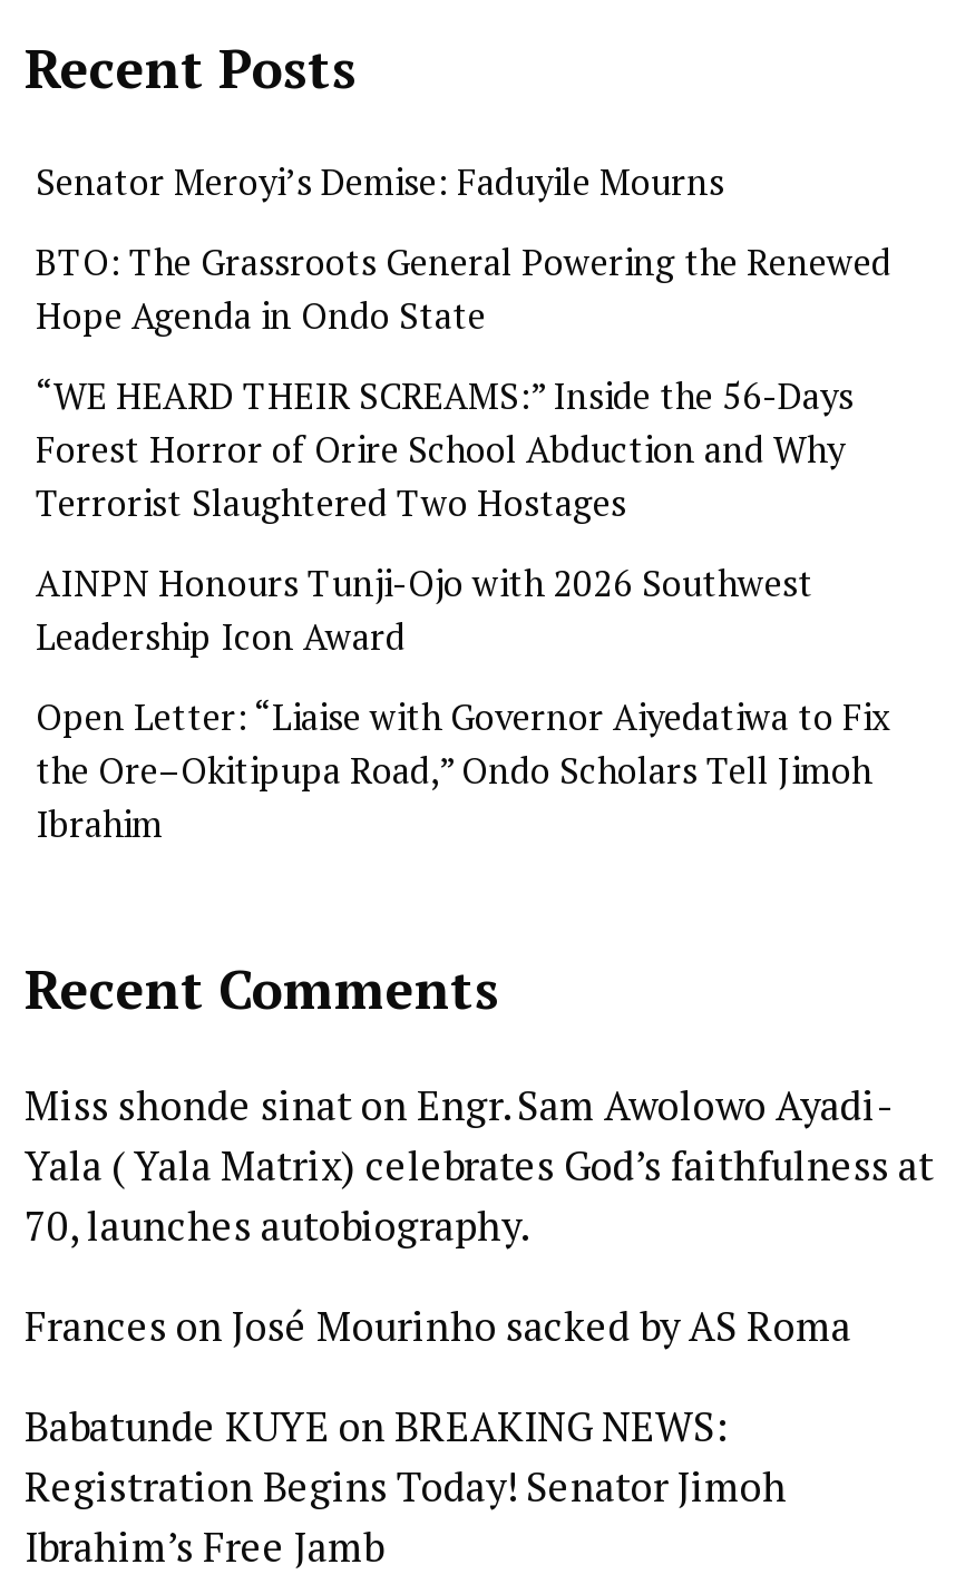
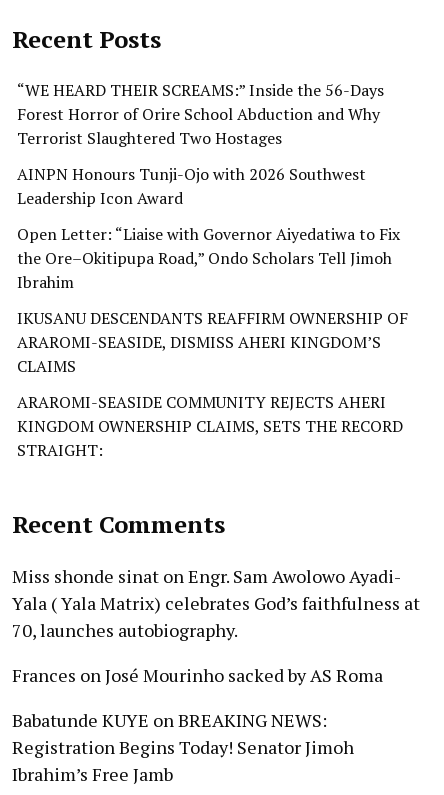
- Senator Meroyi’s Demise: Faduyile Mourns
- BTO: The Grassroots General Powering the Renewed
- Hope Agenda in Ondo State

moved up: “WE HEARD THEIR SCREAMS:” Inside the 56-Days | Forest Horror of Orire School Abduction and Why | Terrorist Slaughtered Two Hostages | AINPN Honours Tunji-Ojo with 2026 Southwest | Leadership Icon Award | Open Letter: “Liaise with Governor Aiyedatiwa to Fix | the Ore–Okitipupa Road,” Ondo Scholars Tell Jimoh | Ibrahim

+ IKUSANU DESCENDANTS REAFFIRM OWNERSHIP OF
+ ARAROMI-SEASIDE, DISMISS AHERI KINGDOM’S
+ CLAIMS
+ ARAROMI-SEASIDE COMMUNITY REJECTS AHERI
+ KINGDOM OWNERSHIP CLAIMS, SETS THE RECORD
+ STRAIGHT:
